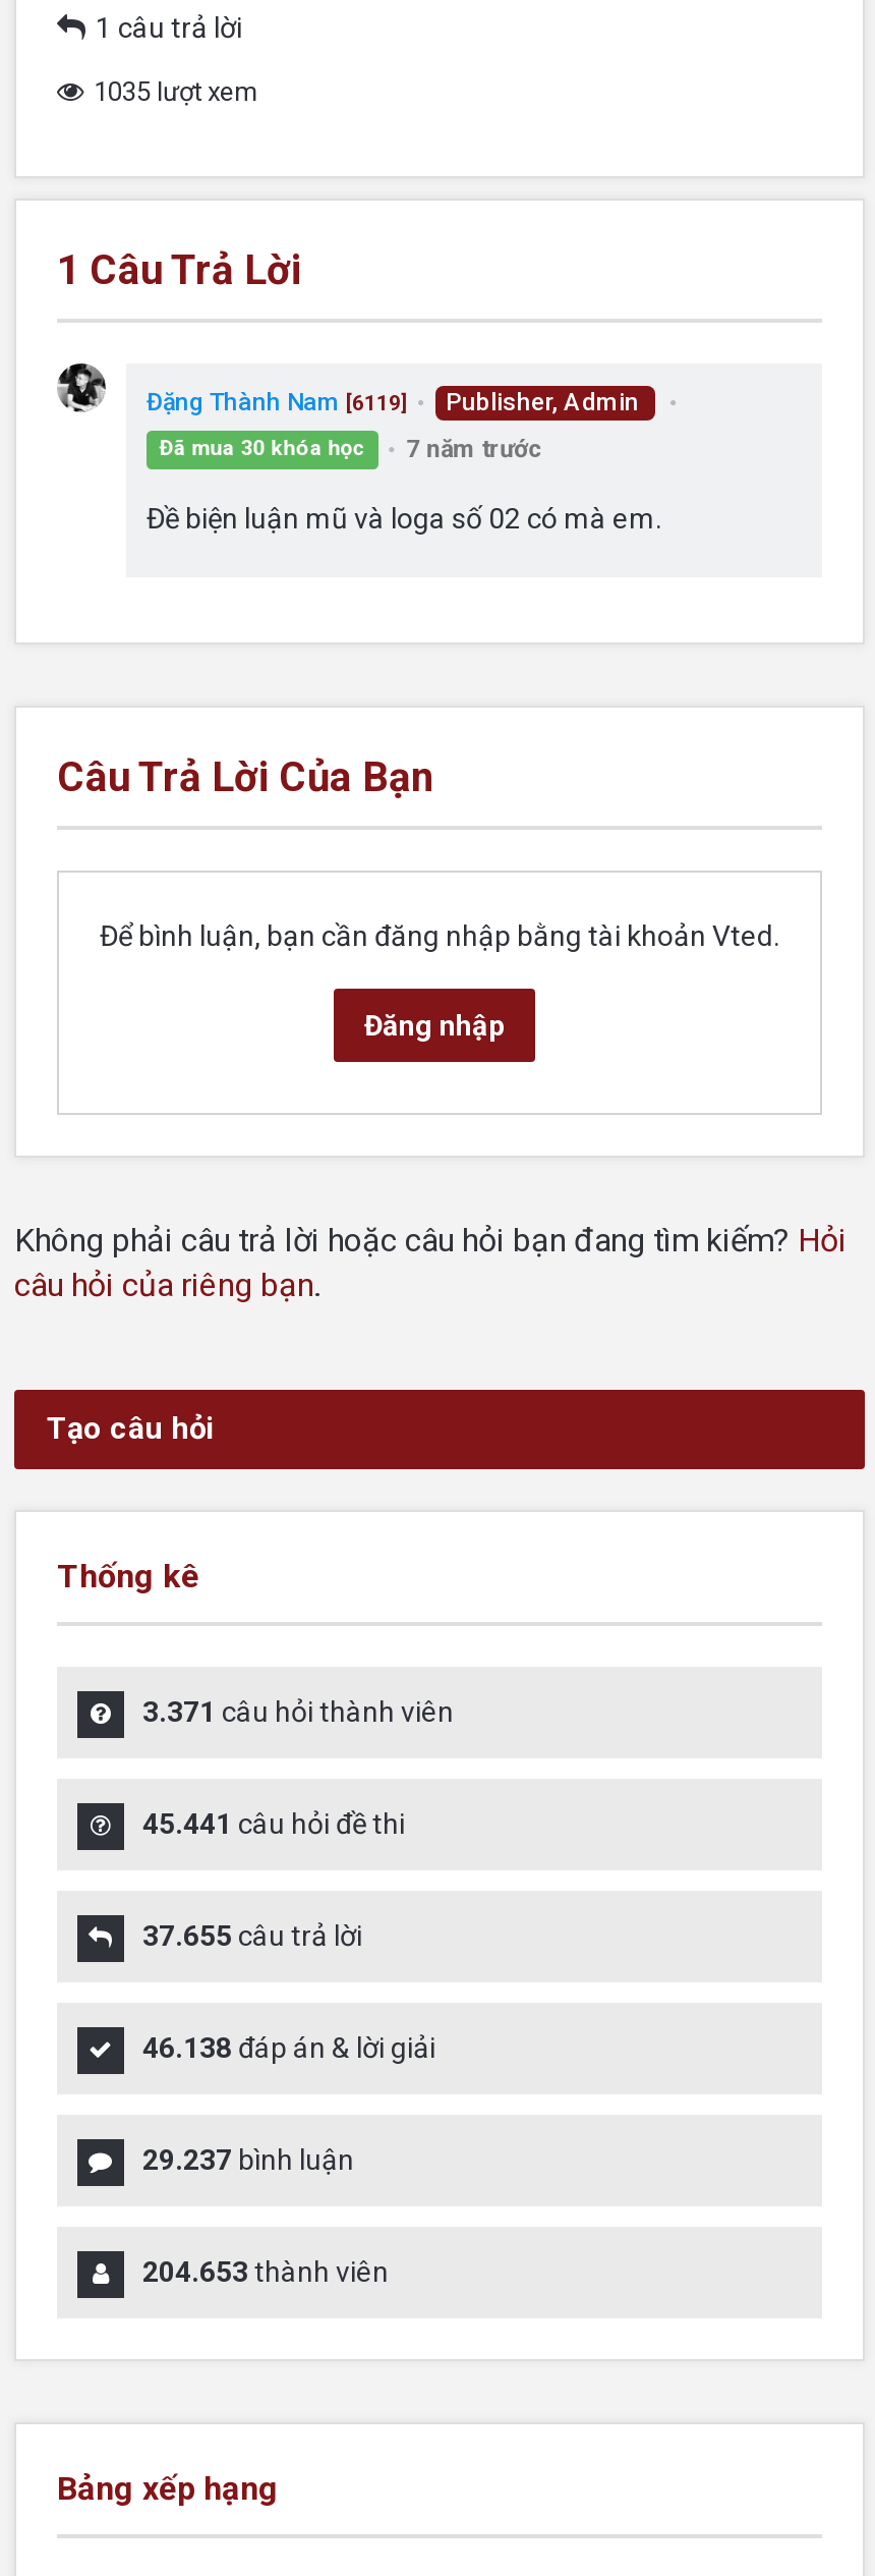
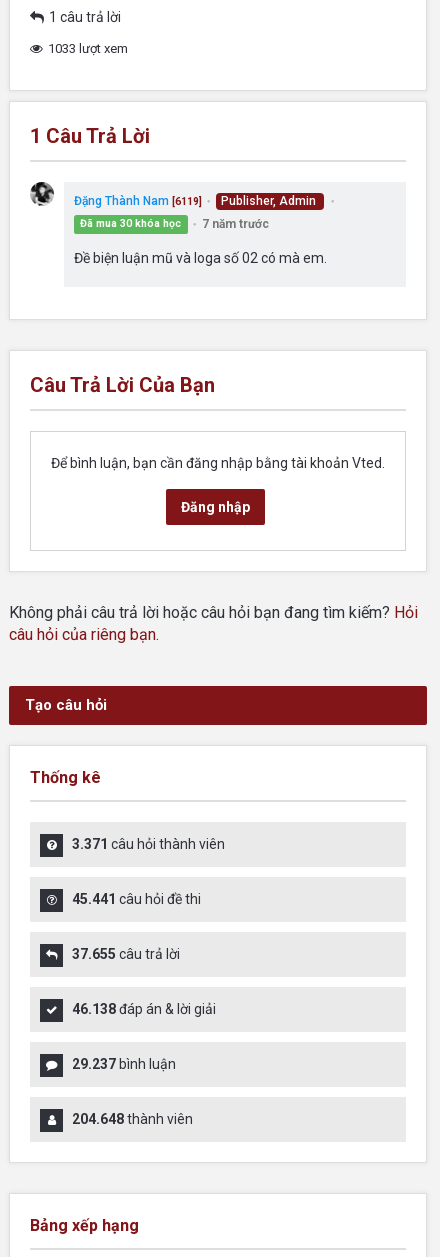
- 1035 lượt xem
+ 1033 lượt xem

- 204.653 thành viên
+ 204.648 thành viên
